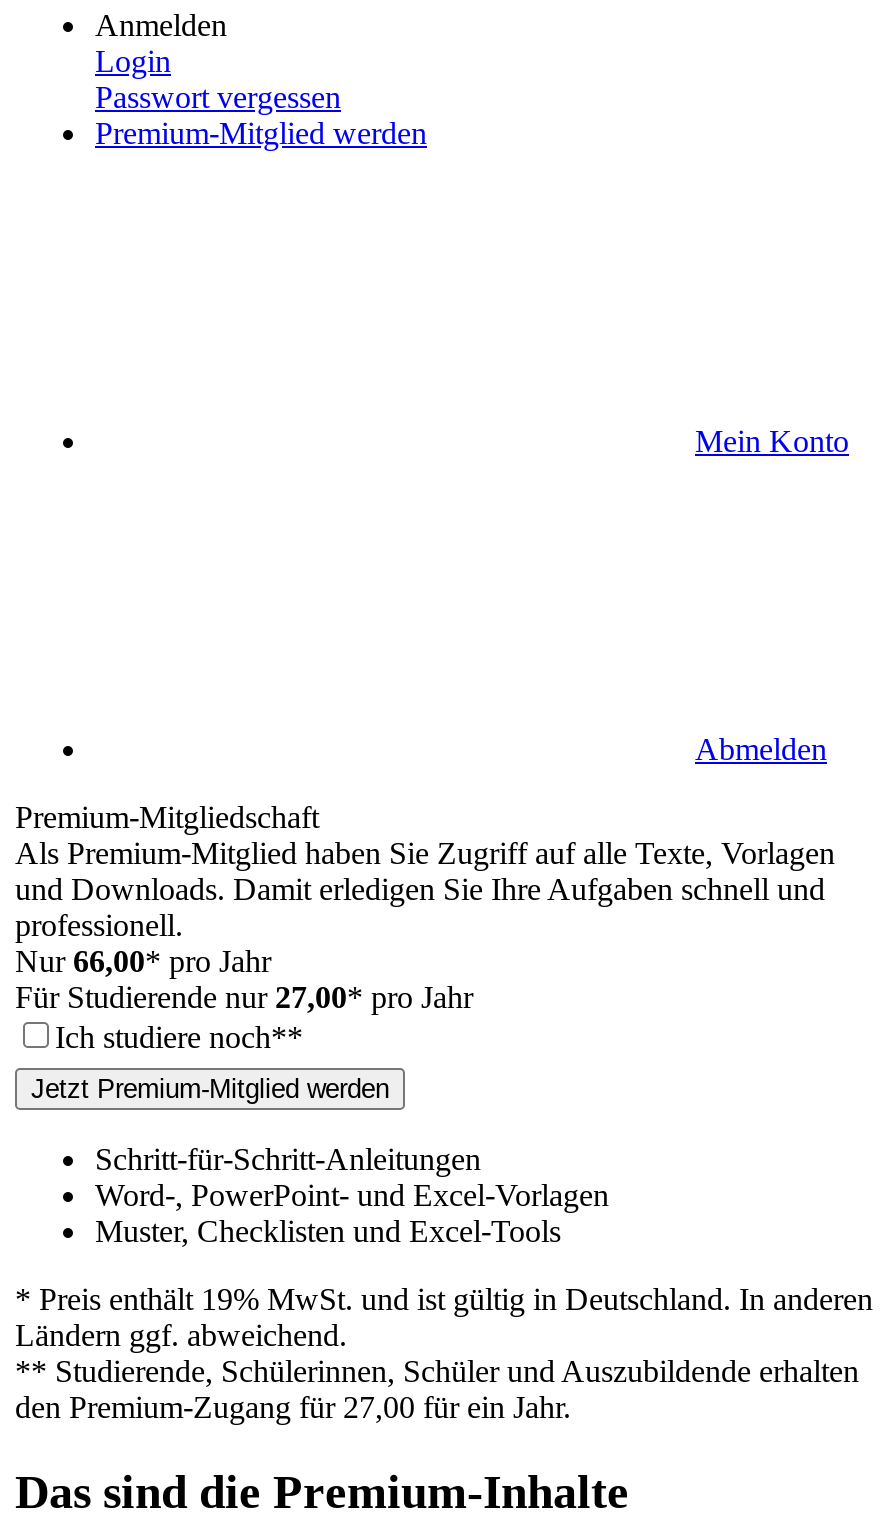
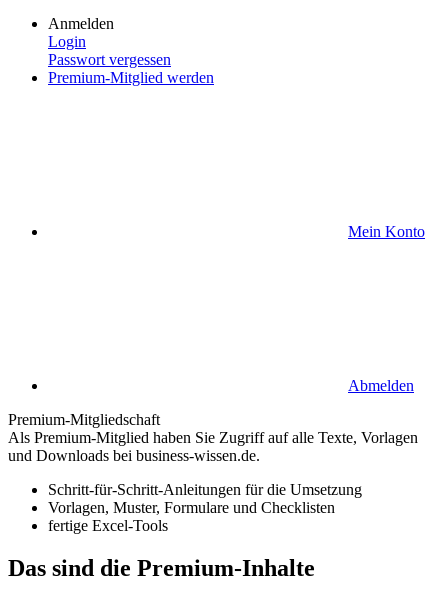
- und Downloads. Damit erledigen Sie Ihre Aufgaben schnell und
- professionell.
- Nur 66,00* pro Jahr
- Für Studierende nur 27,00* pro Jahr
- Ich studiere noch**
- Jetzt Premium-Mitglied werden
- Schritt-für-Schritt-Anleitungen
- Word-, PowerPoint- und Excel-Vorlagen
- Muster, Checklisten und Excel-Tools
- * Preis enthält 19% MwSt. und ist gültig in Deutschland. In anderen
- Ländern ggf. abweichend.
- ** Studierende, Schülerinnen, Schüler und Auszubildende erhalten
- den Premium-Zugang für 27,00 für ein Jahr.
+ und Downloads bei business-wissen.de.
+ Schritt-für-Schritt-Anleitungen für die Umsetzung
+ Vorlagen, Muster, Formulare und Checklisten
+ fertige Excel-Tools
